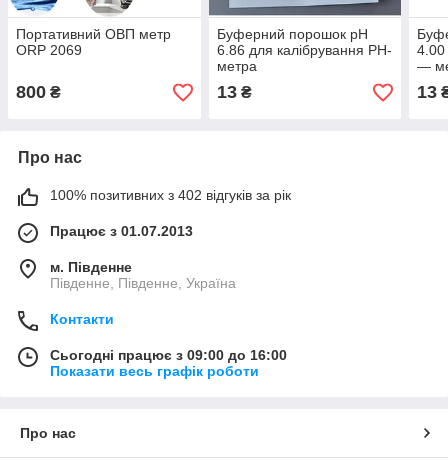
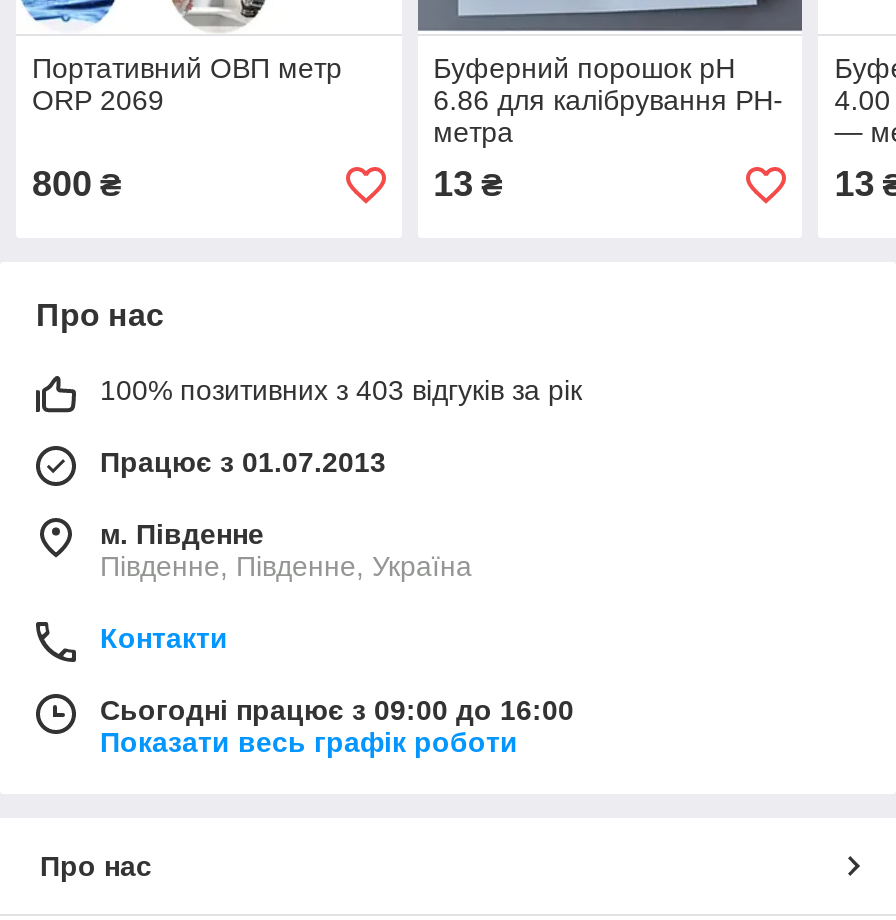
- 100% позитивних з 402 відгуків за рік
+ 100% позитивних з 403 відгуків за рік
